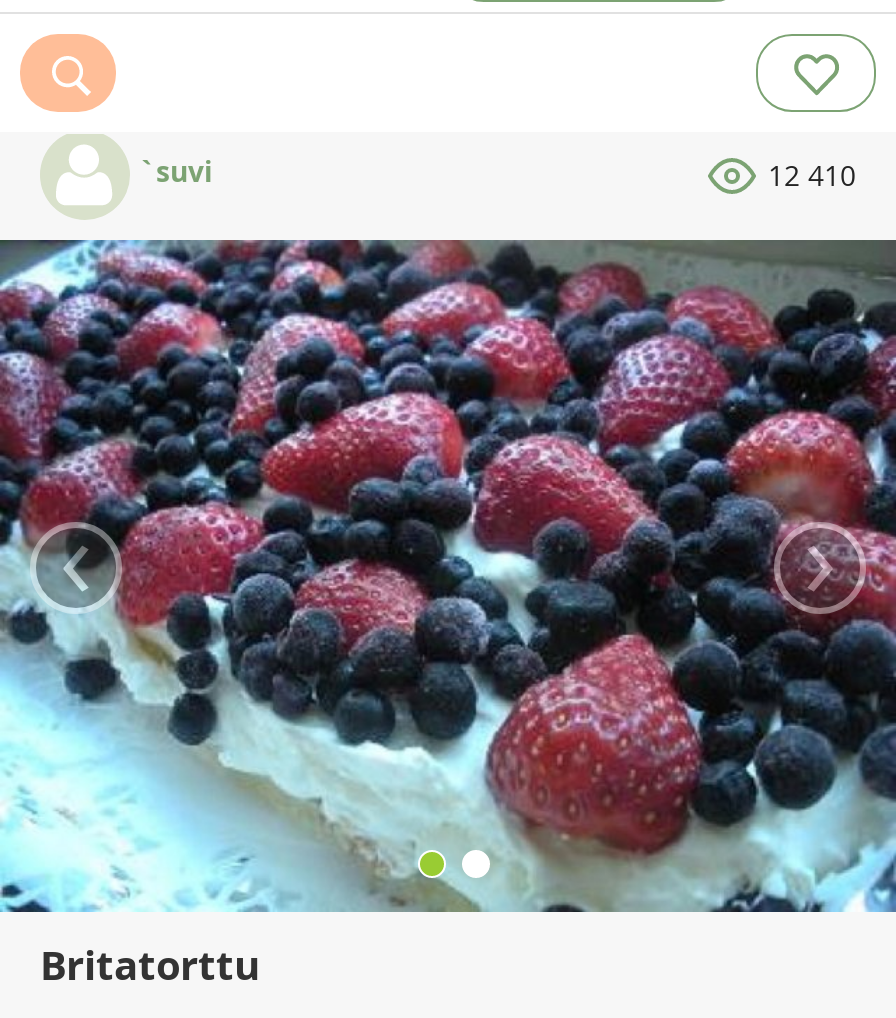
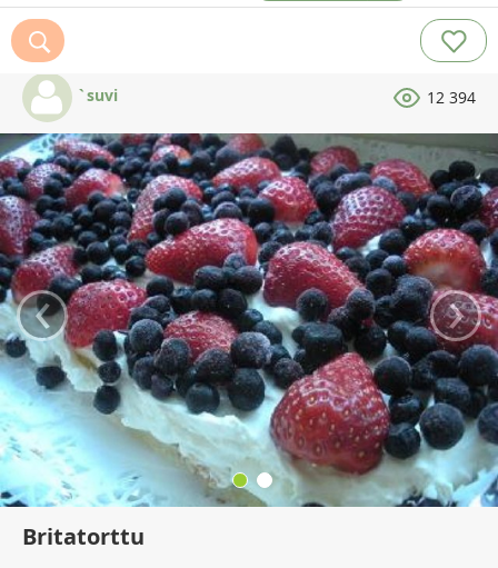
- 12 410
+ 12 394
